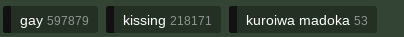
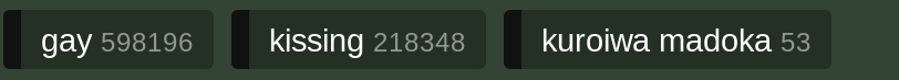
- gay 597879
+ gay 598196

- kissing 218171
+ kissing 218348
